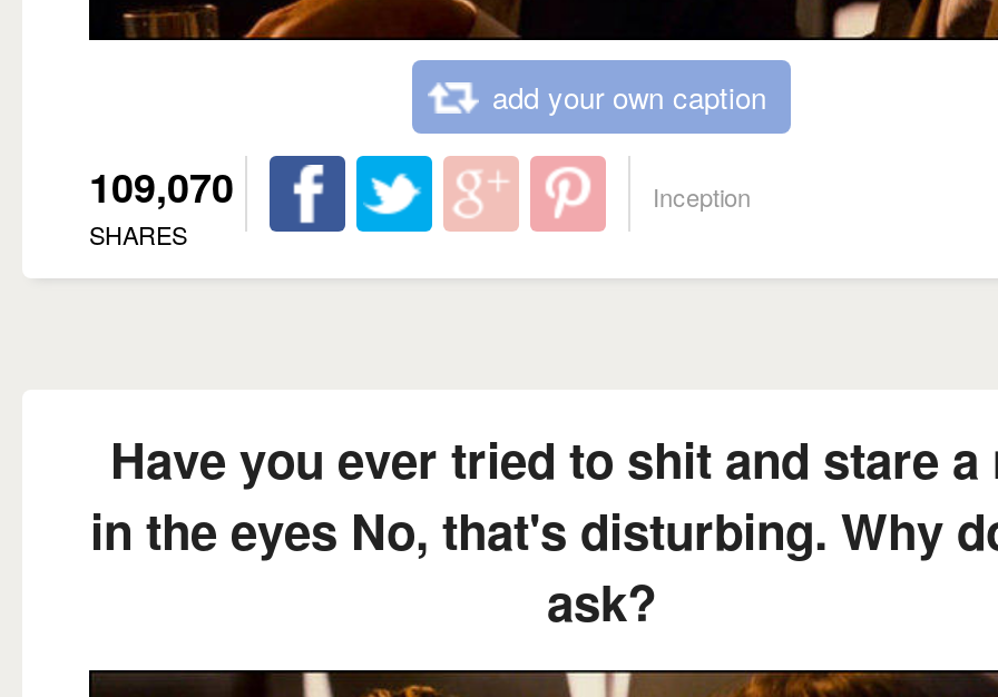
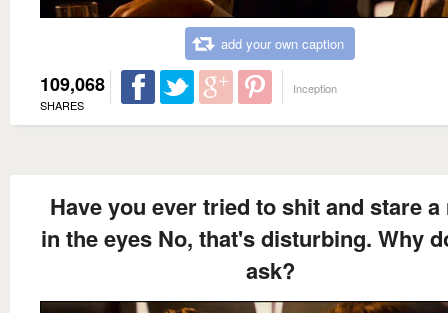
- 109,070
+ 109,068
